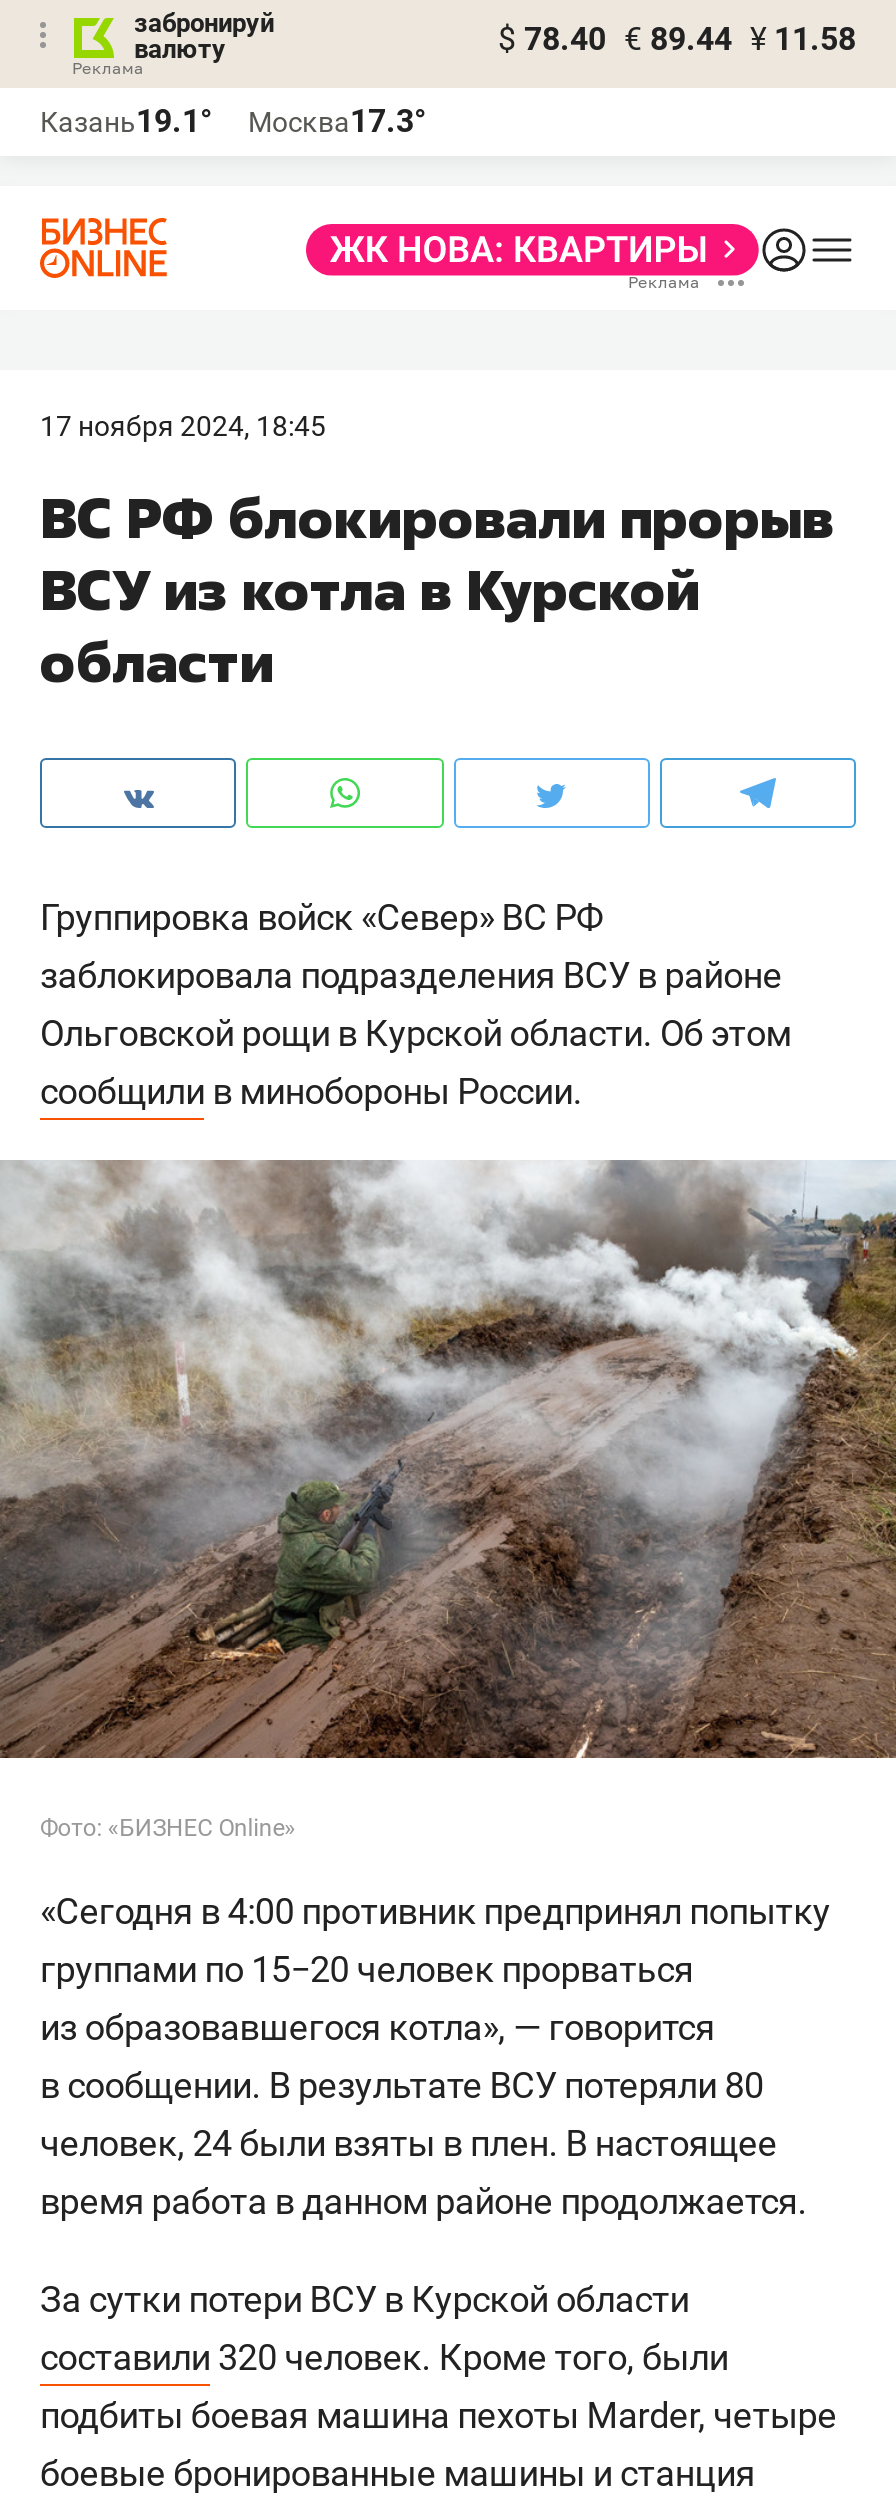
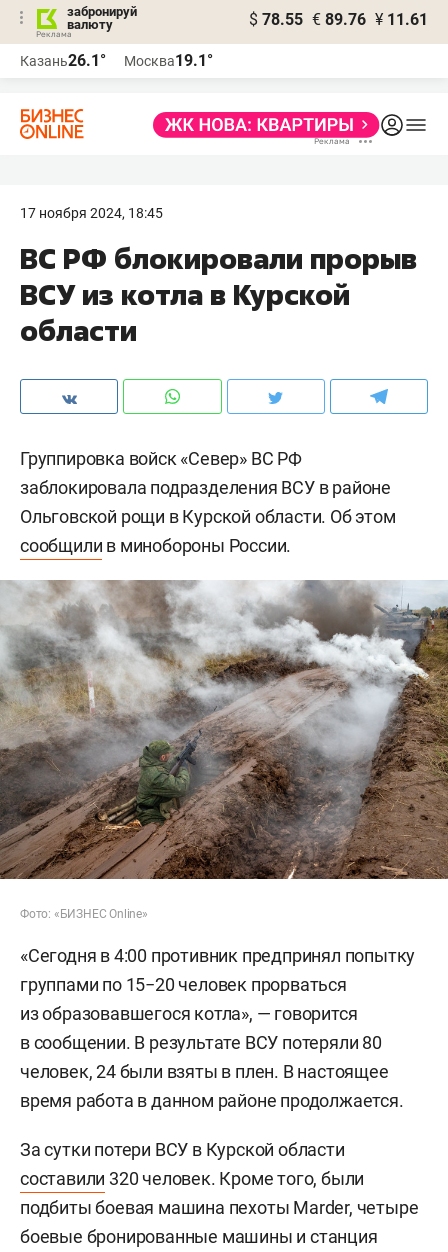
- $ 78.40 € 89.44 ¥ 11.58
+ $ 78.55 € 89.76 ¥ 11.61

- Казань19.1°
+ Казань26.1°

- Москва17.3°
+ Москва19.1°
